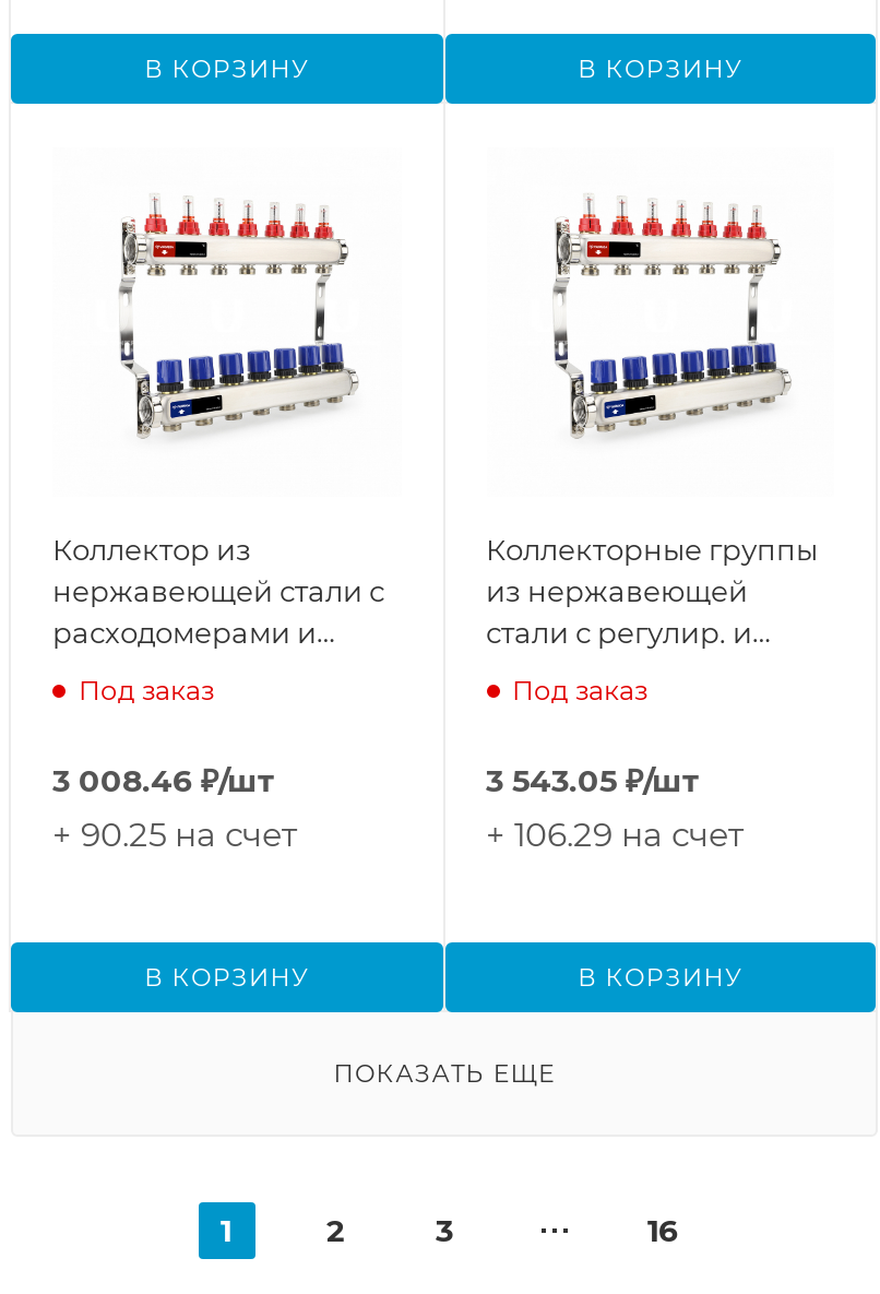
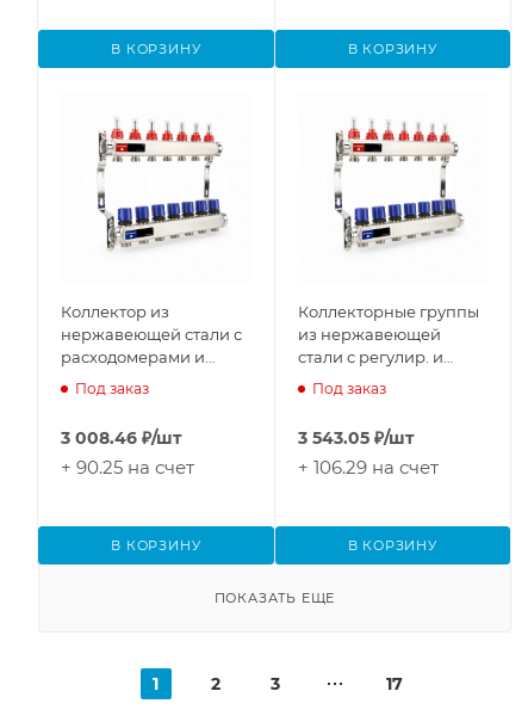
- 16
+ 17
